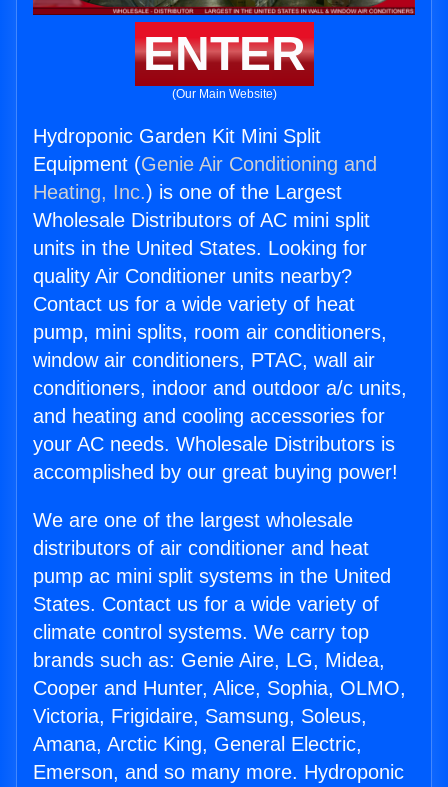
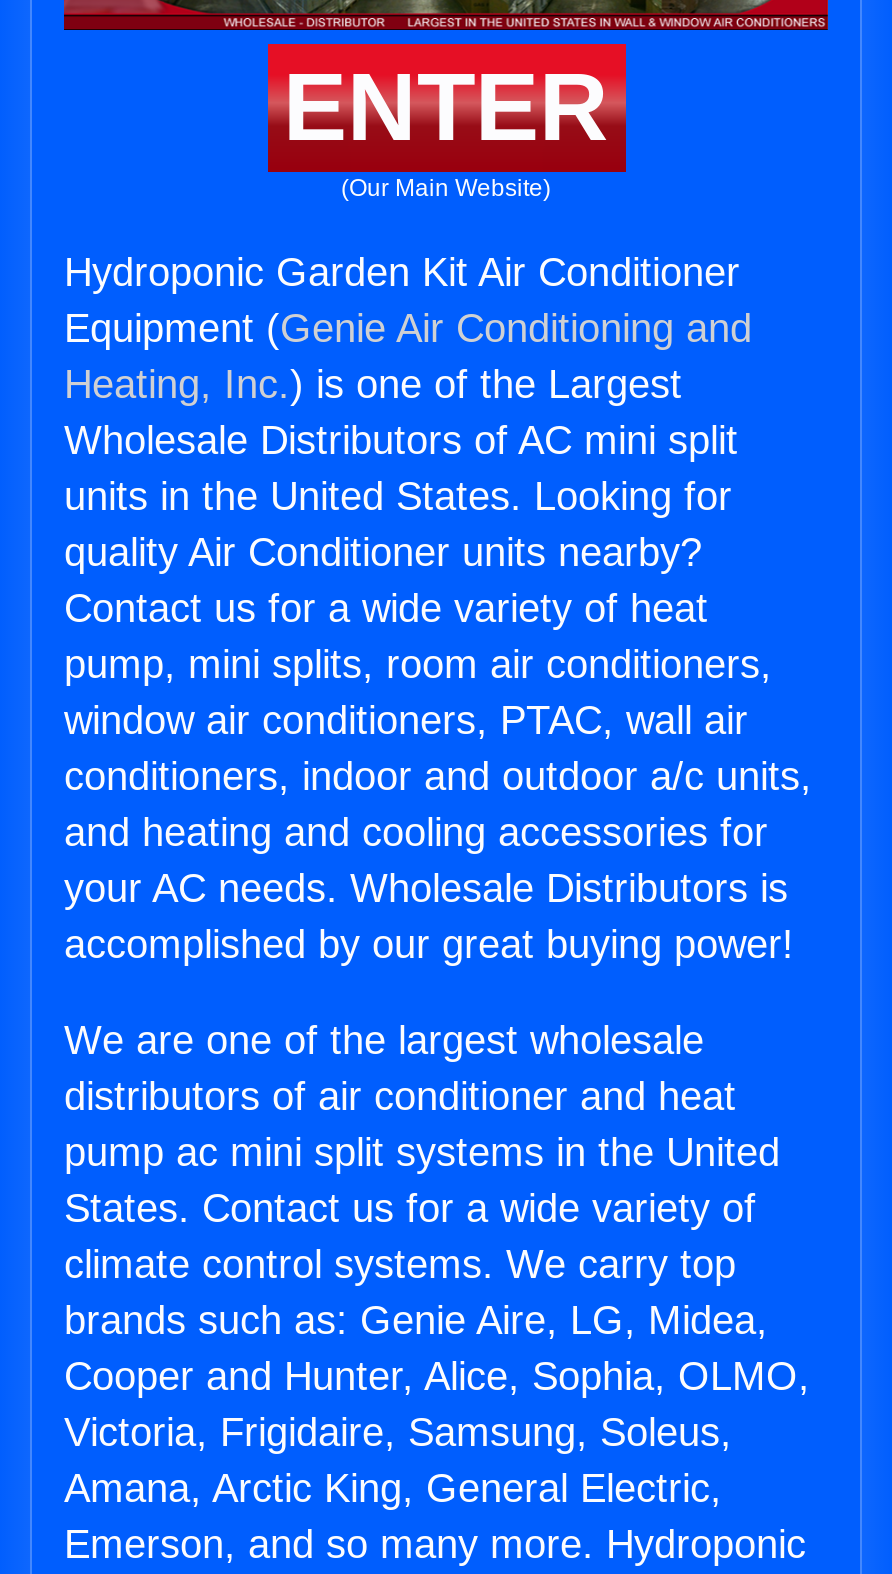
- Hydroponic Garden Kit Mini Split
+ Hydroponic Garden Kit Air Conditioner
